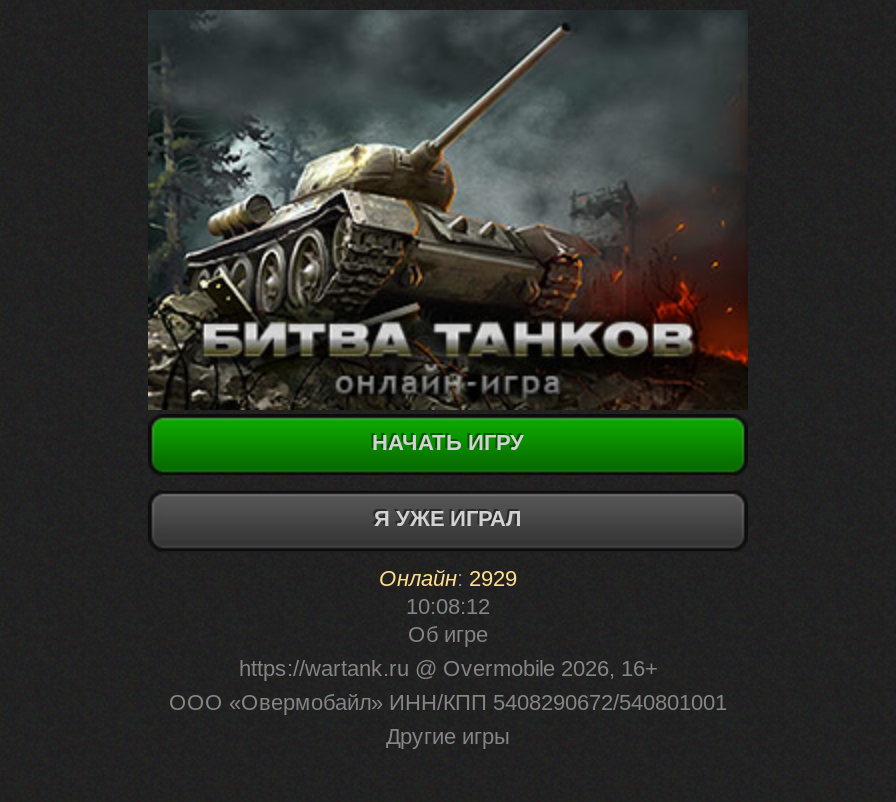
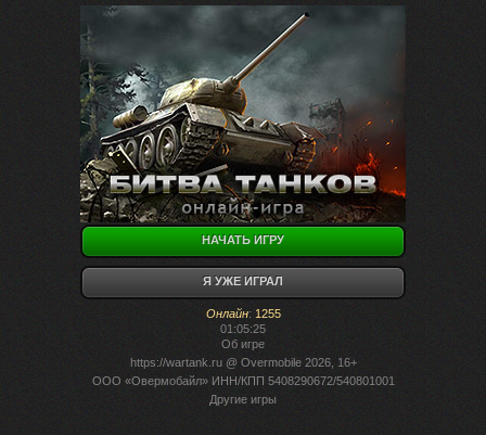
- Онлайн: 2929
+ Онлайн: 1255

- 10:08:12
+ 01:05:25
